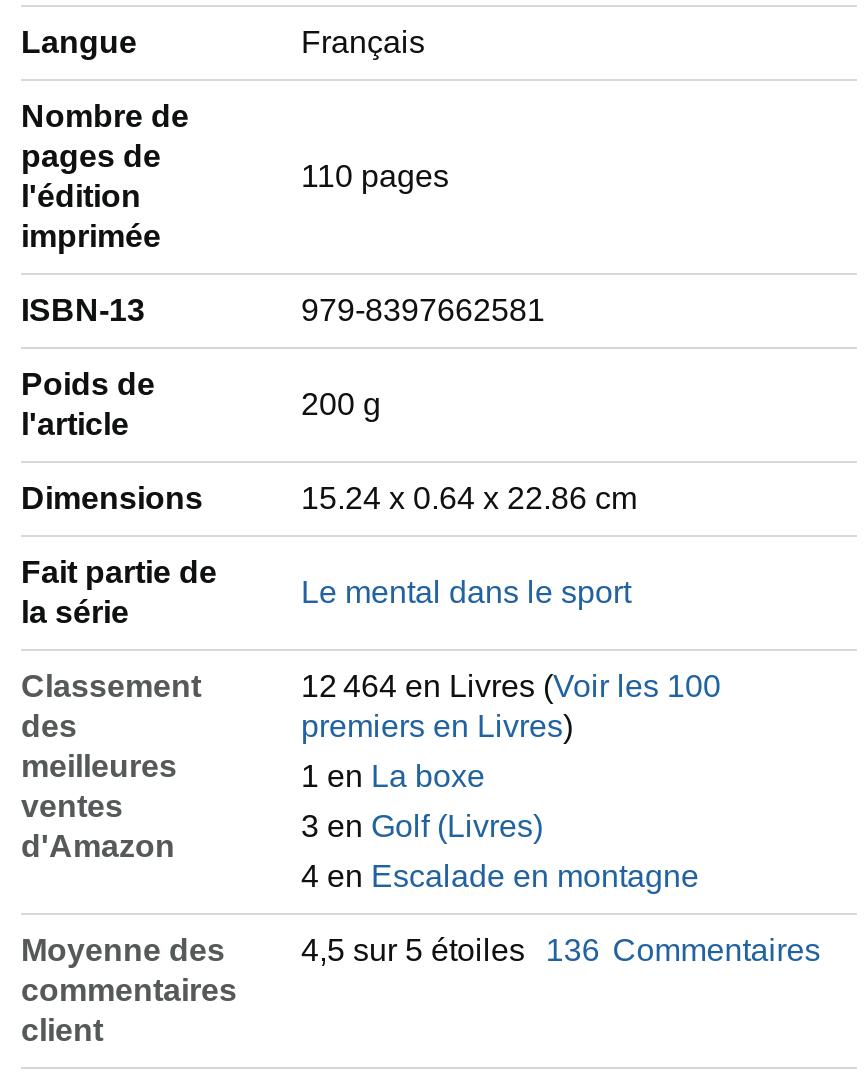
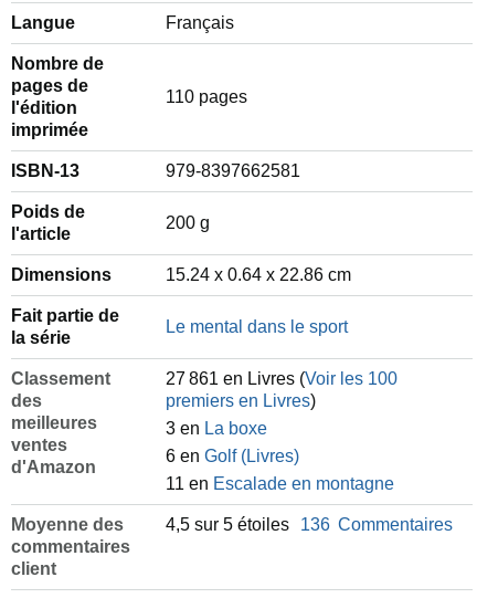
- 12 464 en Livres (Voir les 100
+ 27 861 en Livres (Voir les 100

- 1 en La boxe
+ 3 en La boxe

- 3 en Golf (Livres)
+ 6 en Golf (Livres)

- 4 en Escalade en montagne
+ 11 en Escalade en montagne
